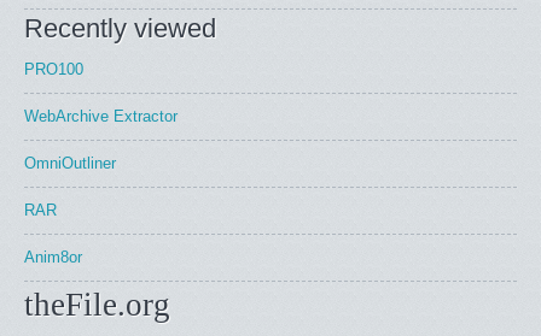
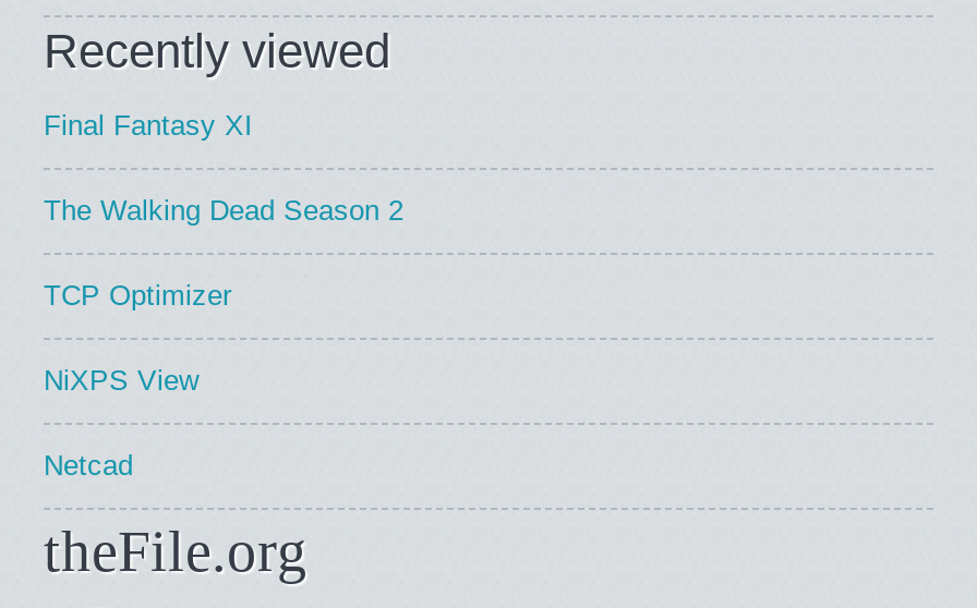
- PRO100
+ Final Fantasy XI

- WebArchive Extractor
+ The Walking Dead Season 2

- OmniOutliner
+ TCP Optimizer

- RAR
+ NiXPS View

- Anim8or
+ Netcad
